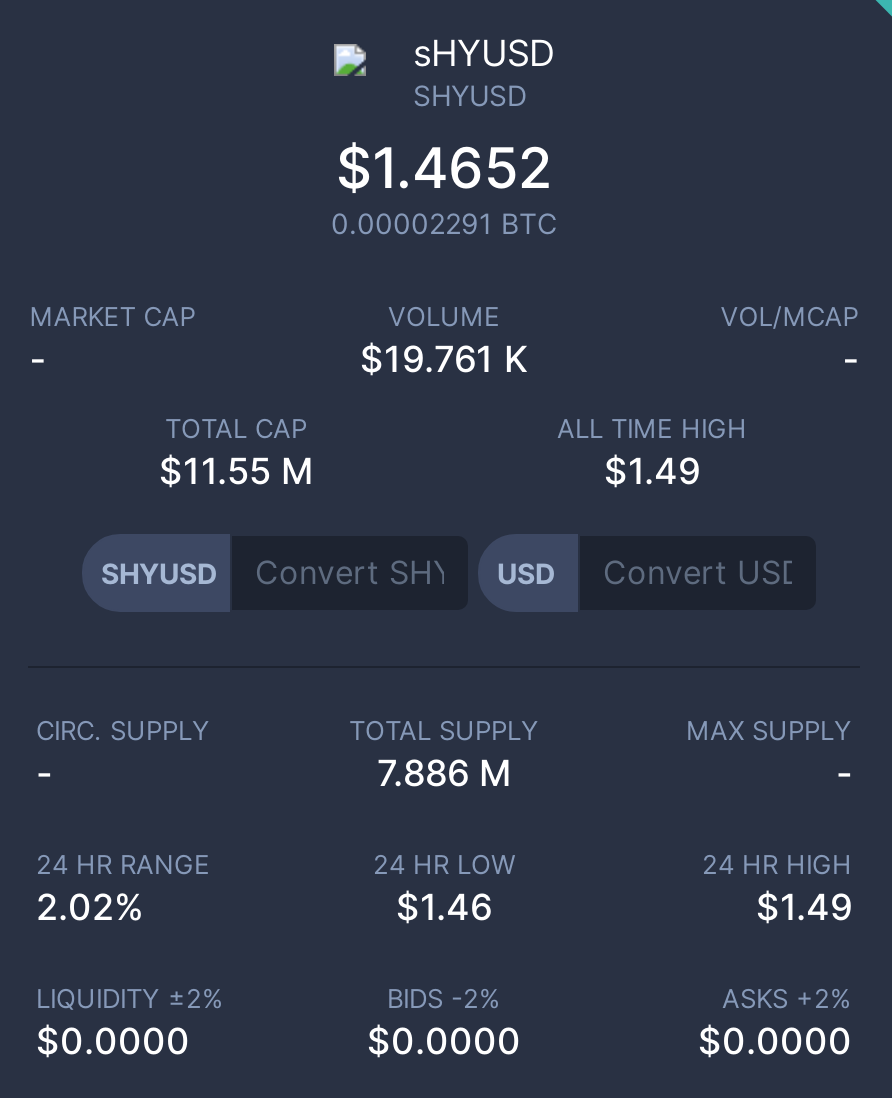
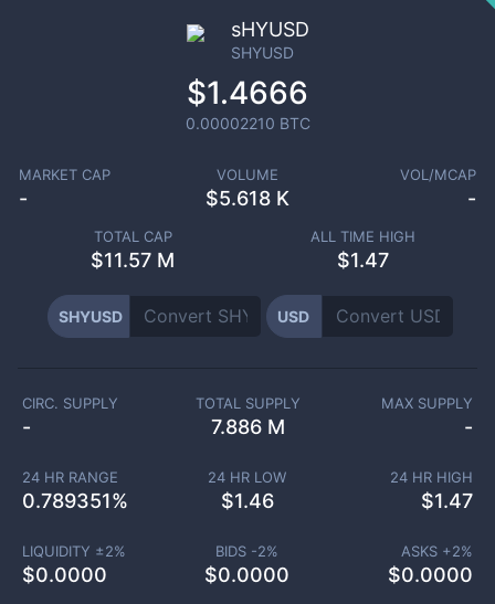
- $1.4652
+ $1.4666

- 0.00002291 BTC
+ 0.00002210 BTC

- $19.761 K
+ $5.618 K

- $11.55 M
+ $11.57 M

- $1.49
+ $1.47

- 2.02%
+ 0.789351%

- $1.49
+ $1.47
